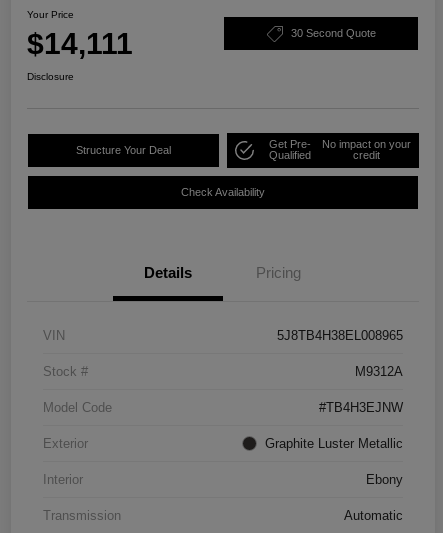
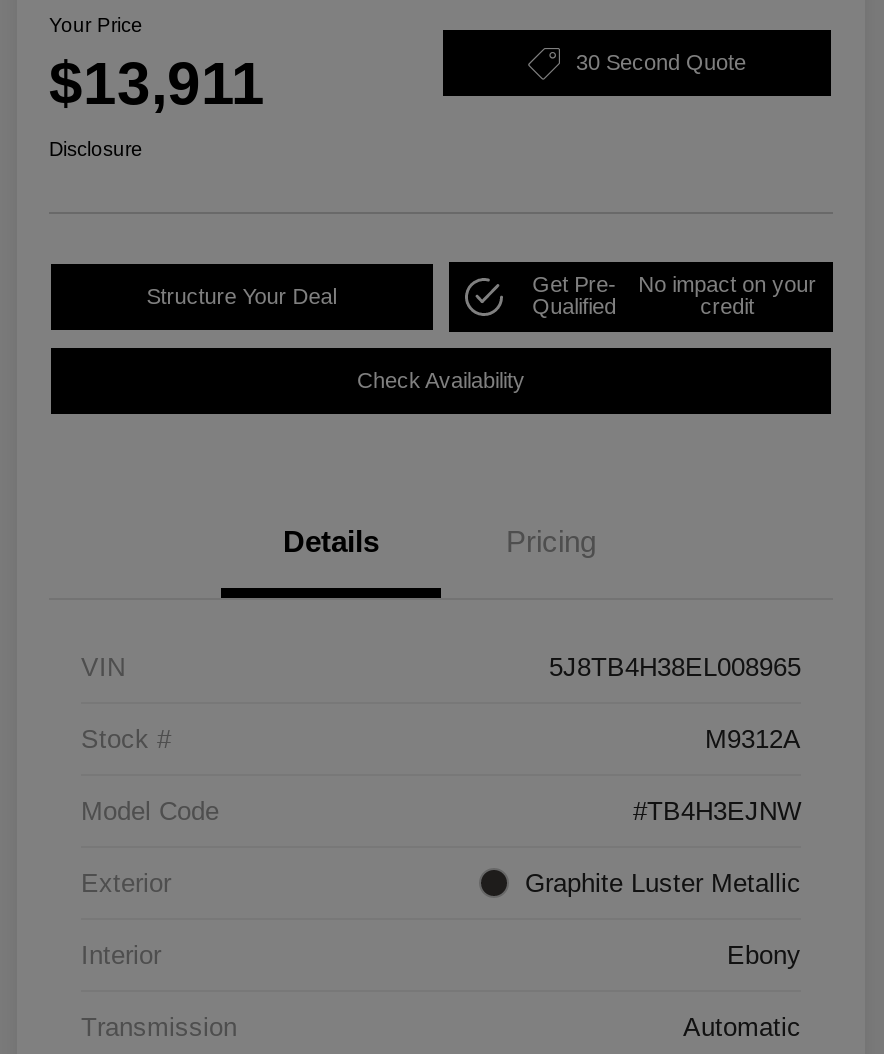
- $14,111
+ $13,911
